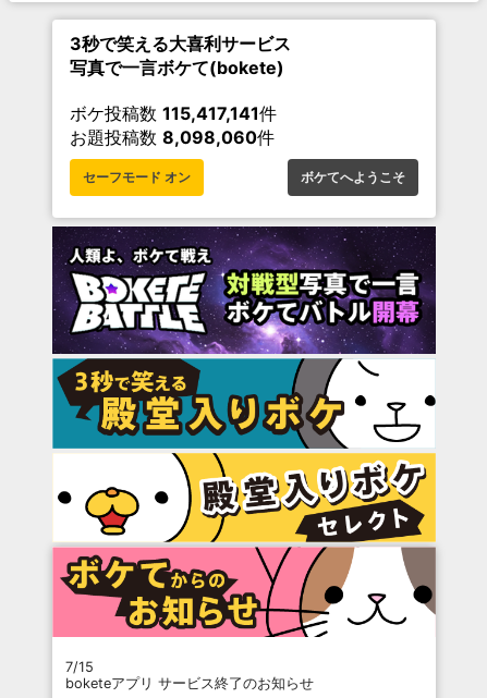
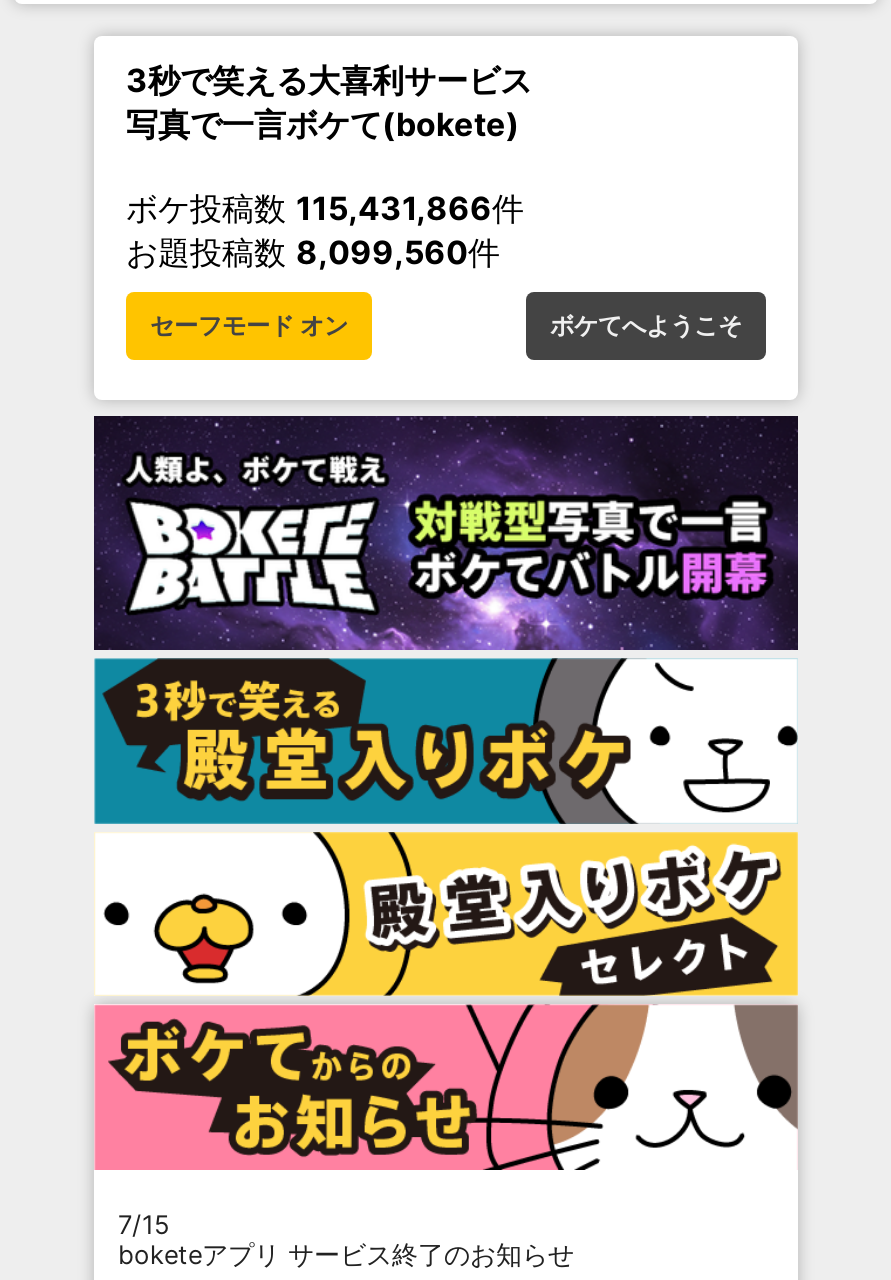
- ボケ投稿数115,417,141件
+ ボケ投稿数115,431,866件

- お題投稿数8,098,060件
+ お題投稿数8,099,560件
